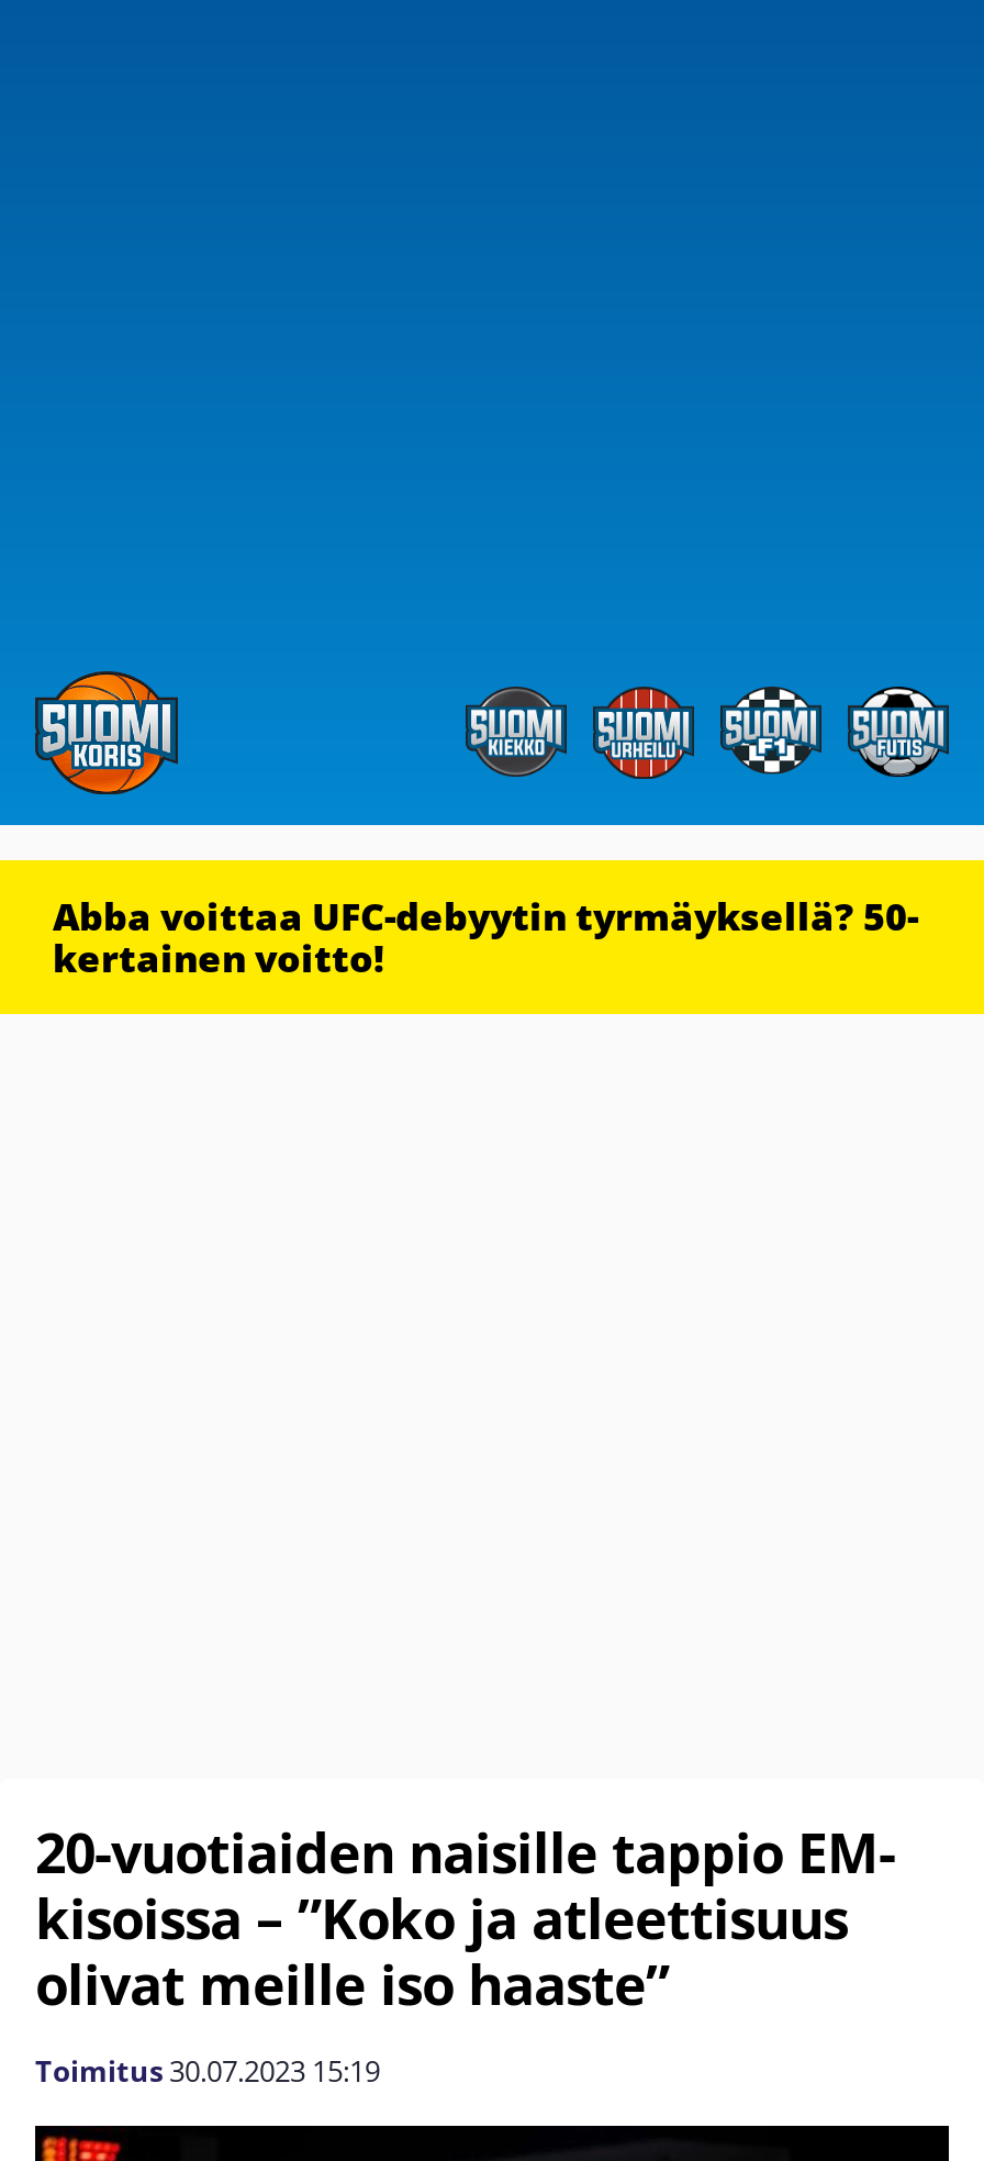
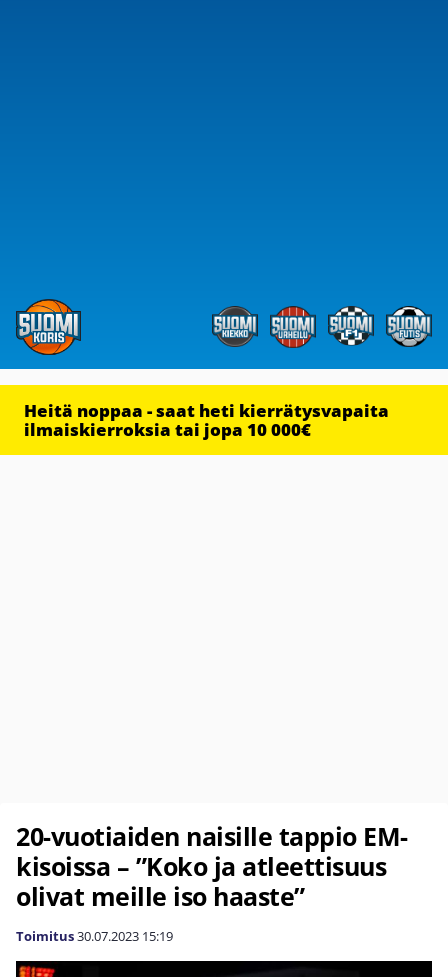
- Abba voittaa UFC-debyytin tyrmäyksellä? 50-
- kertainen voitto!
+ Heitä noppaa - saat heti kierrätysvapaita
+ ilmaiskierroksia tai jopa 10 000€
